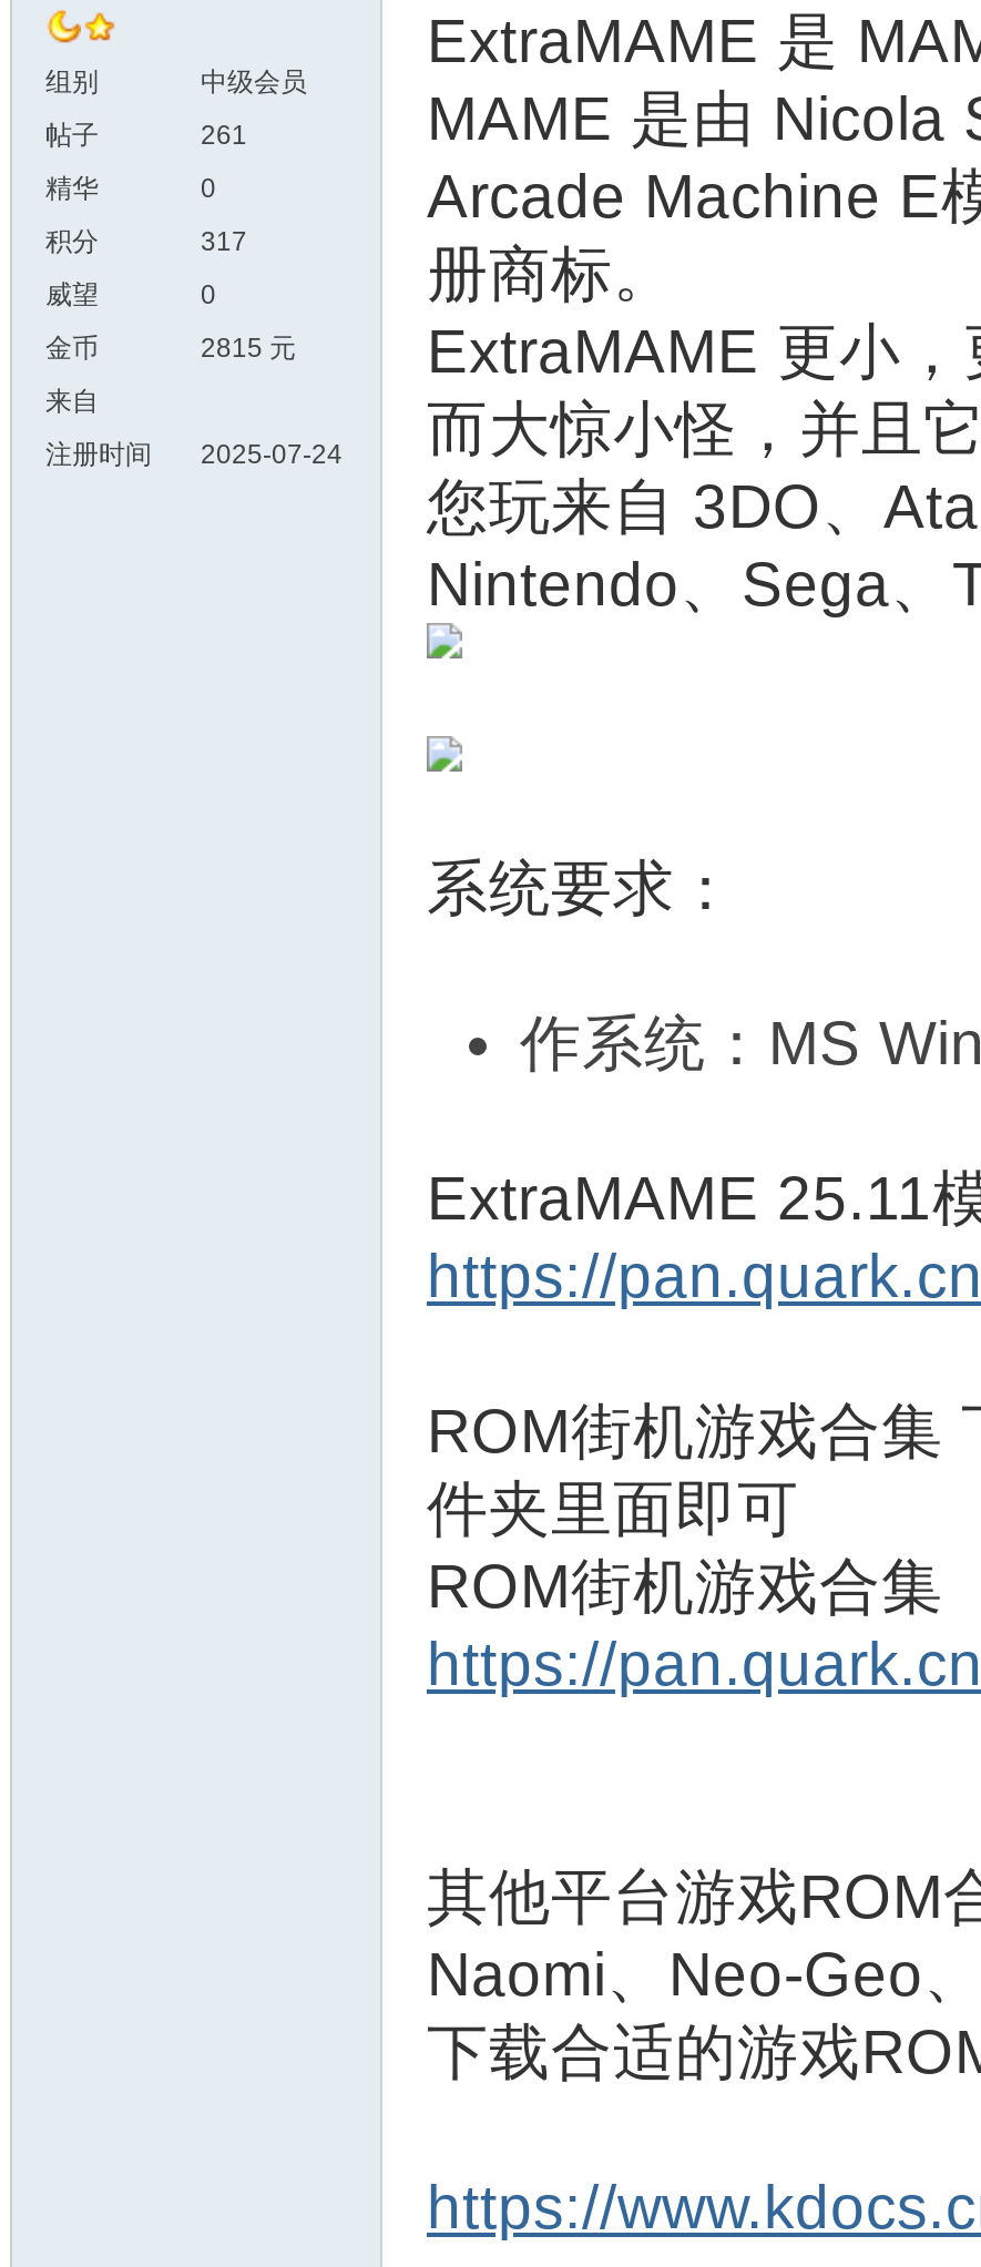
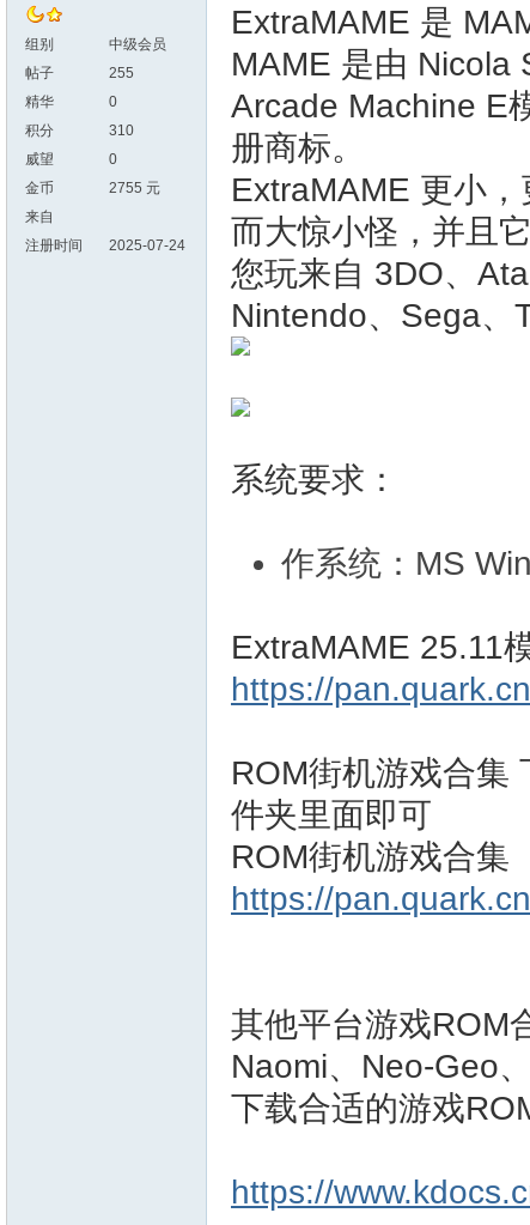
- 261
+ 255

- 317
+ 310

- 2815 元
+ 2755 元
